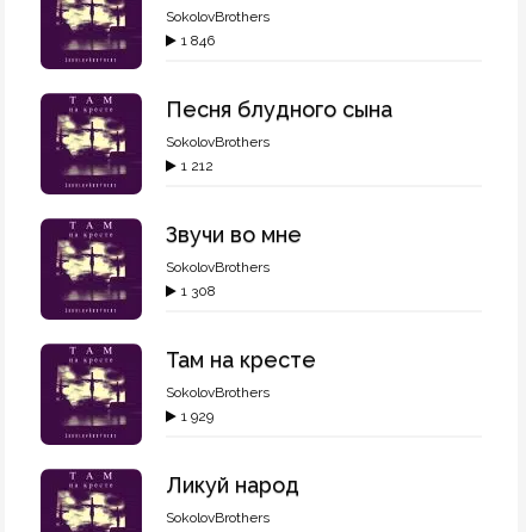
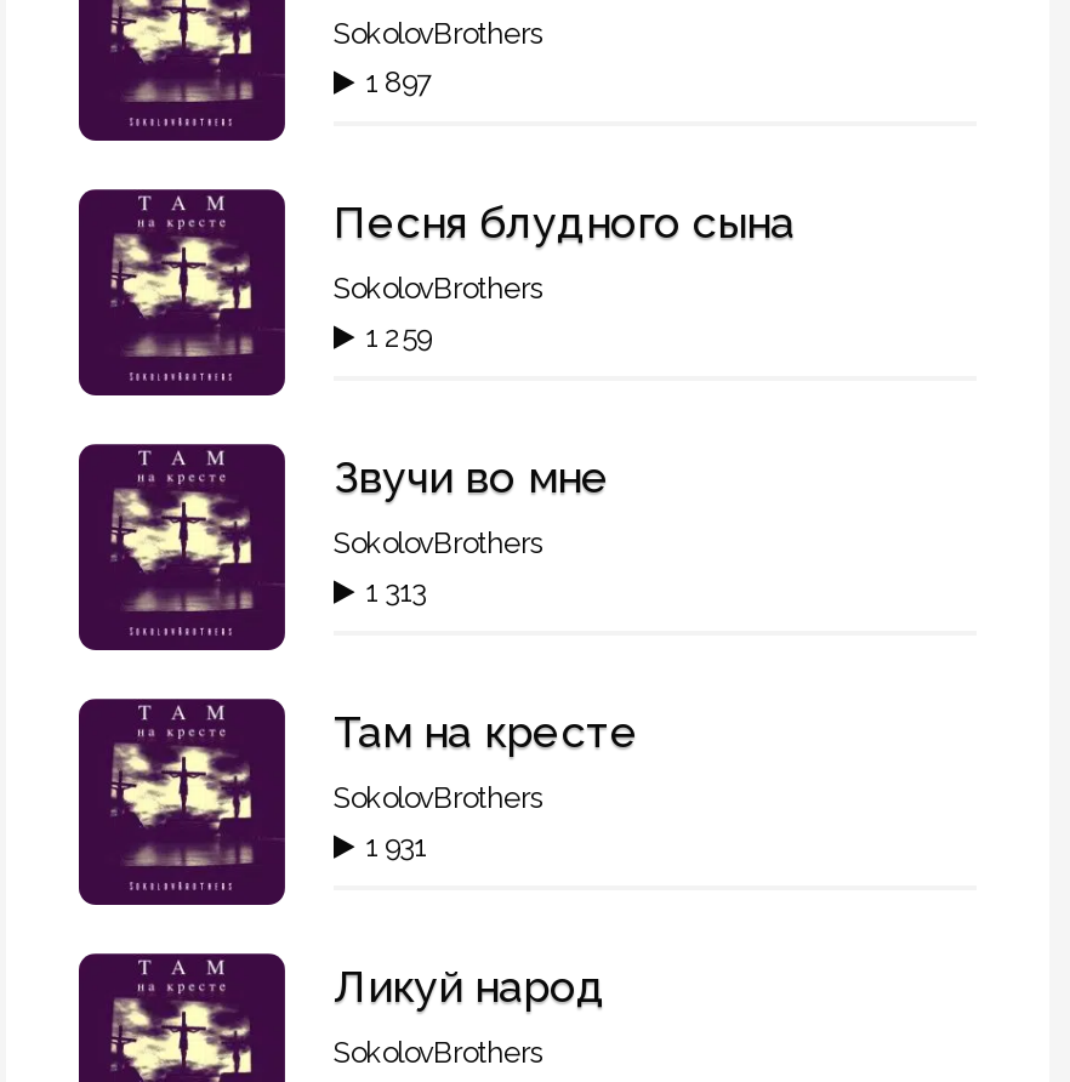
- 1 846
+ 1 897

- 1 212
+ 1 259

- 1 308
+ 1 313

- 1 929
+ 1 931
